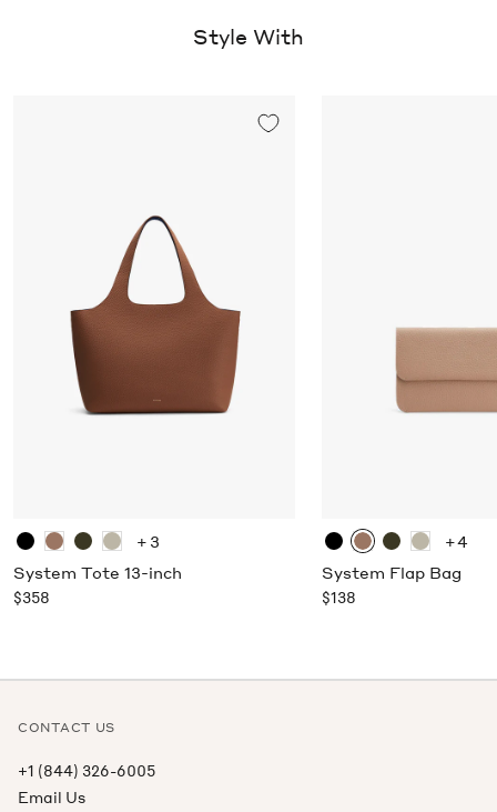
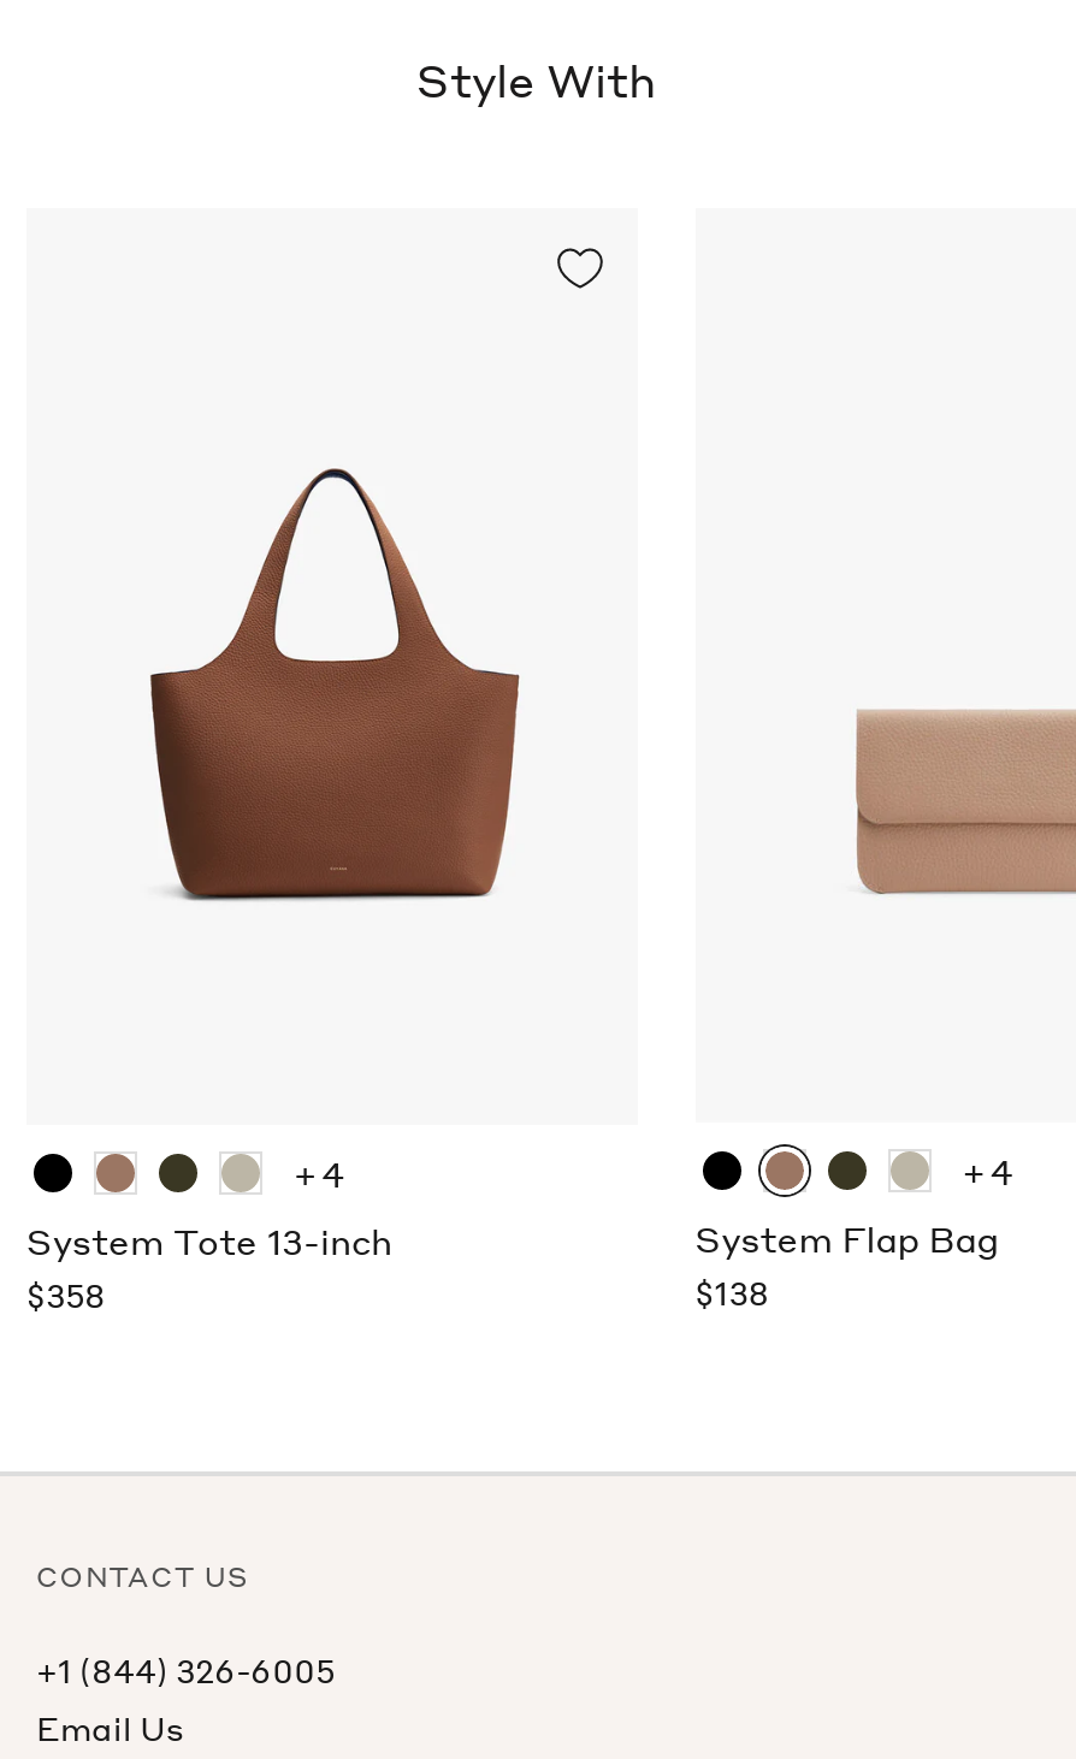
- +3
+ +4
